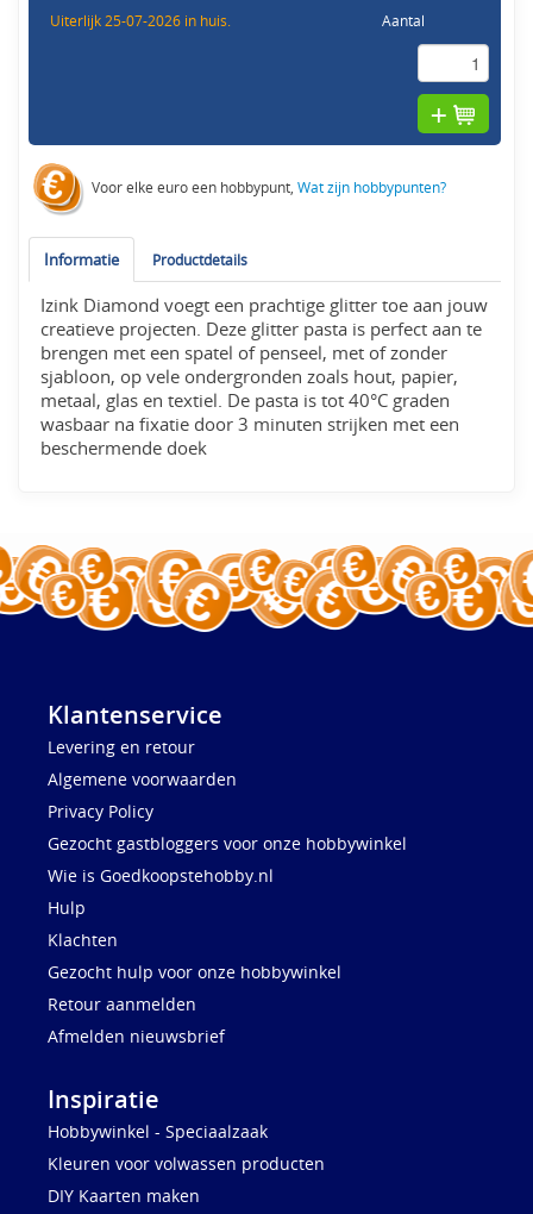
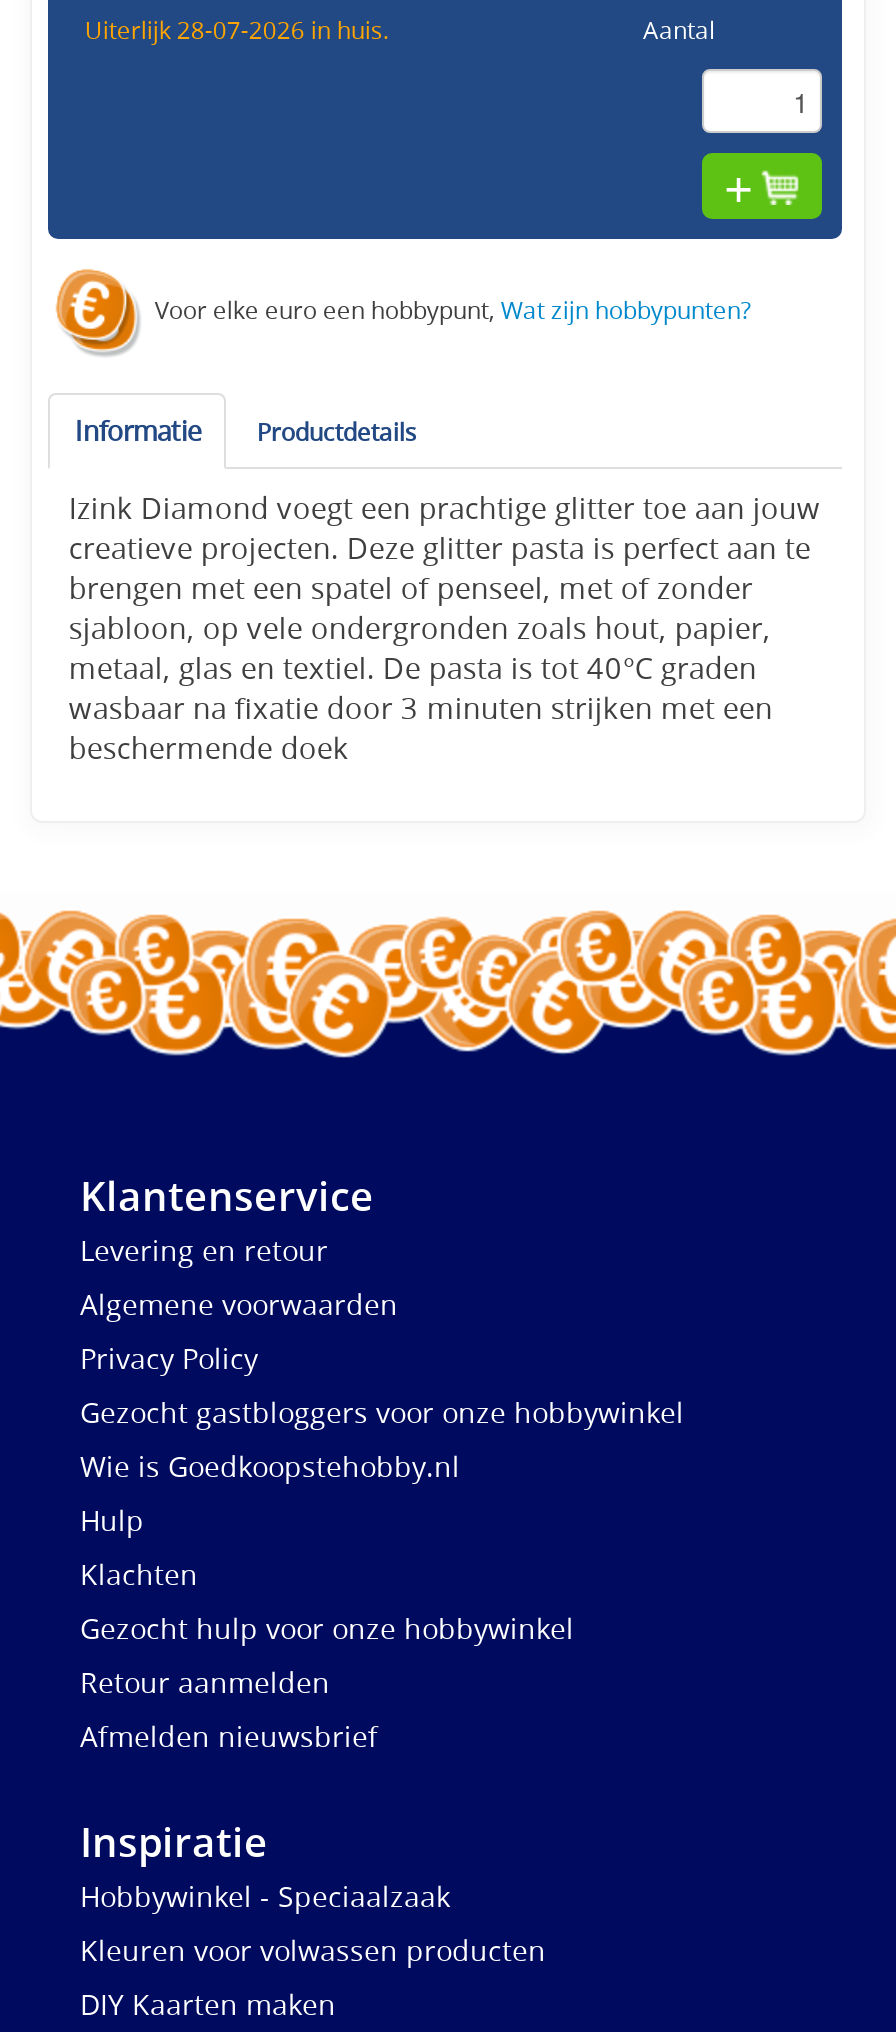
- Uiterlijk 25-07-2026 in huis.
+ Uiterlijk 28-07-2026 in huis.
